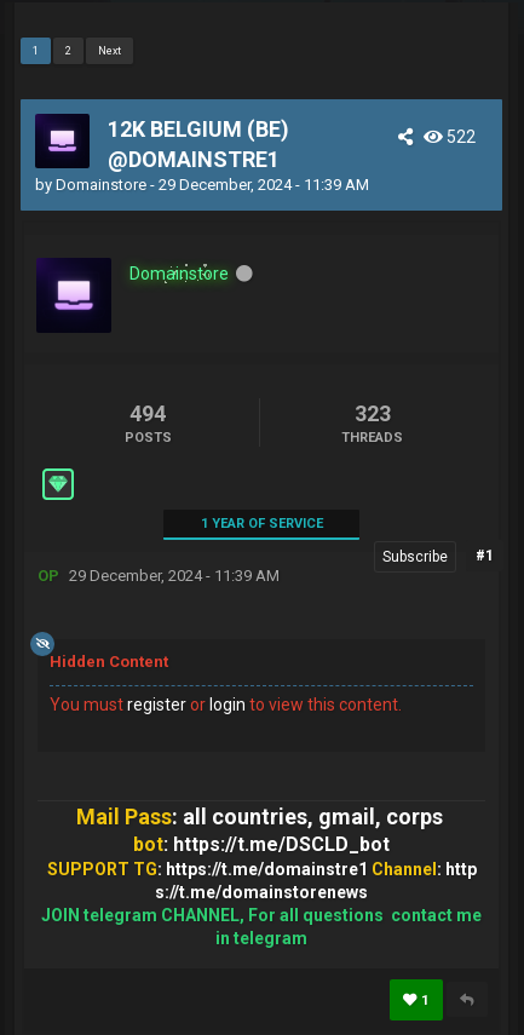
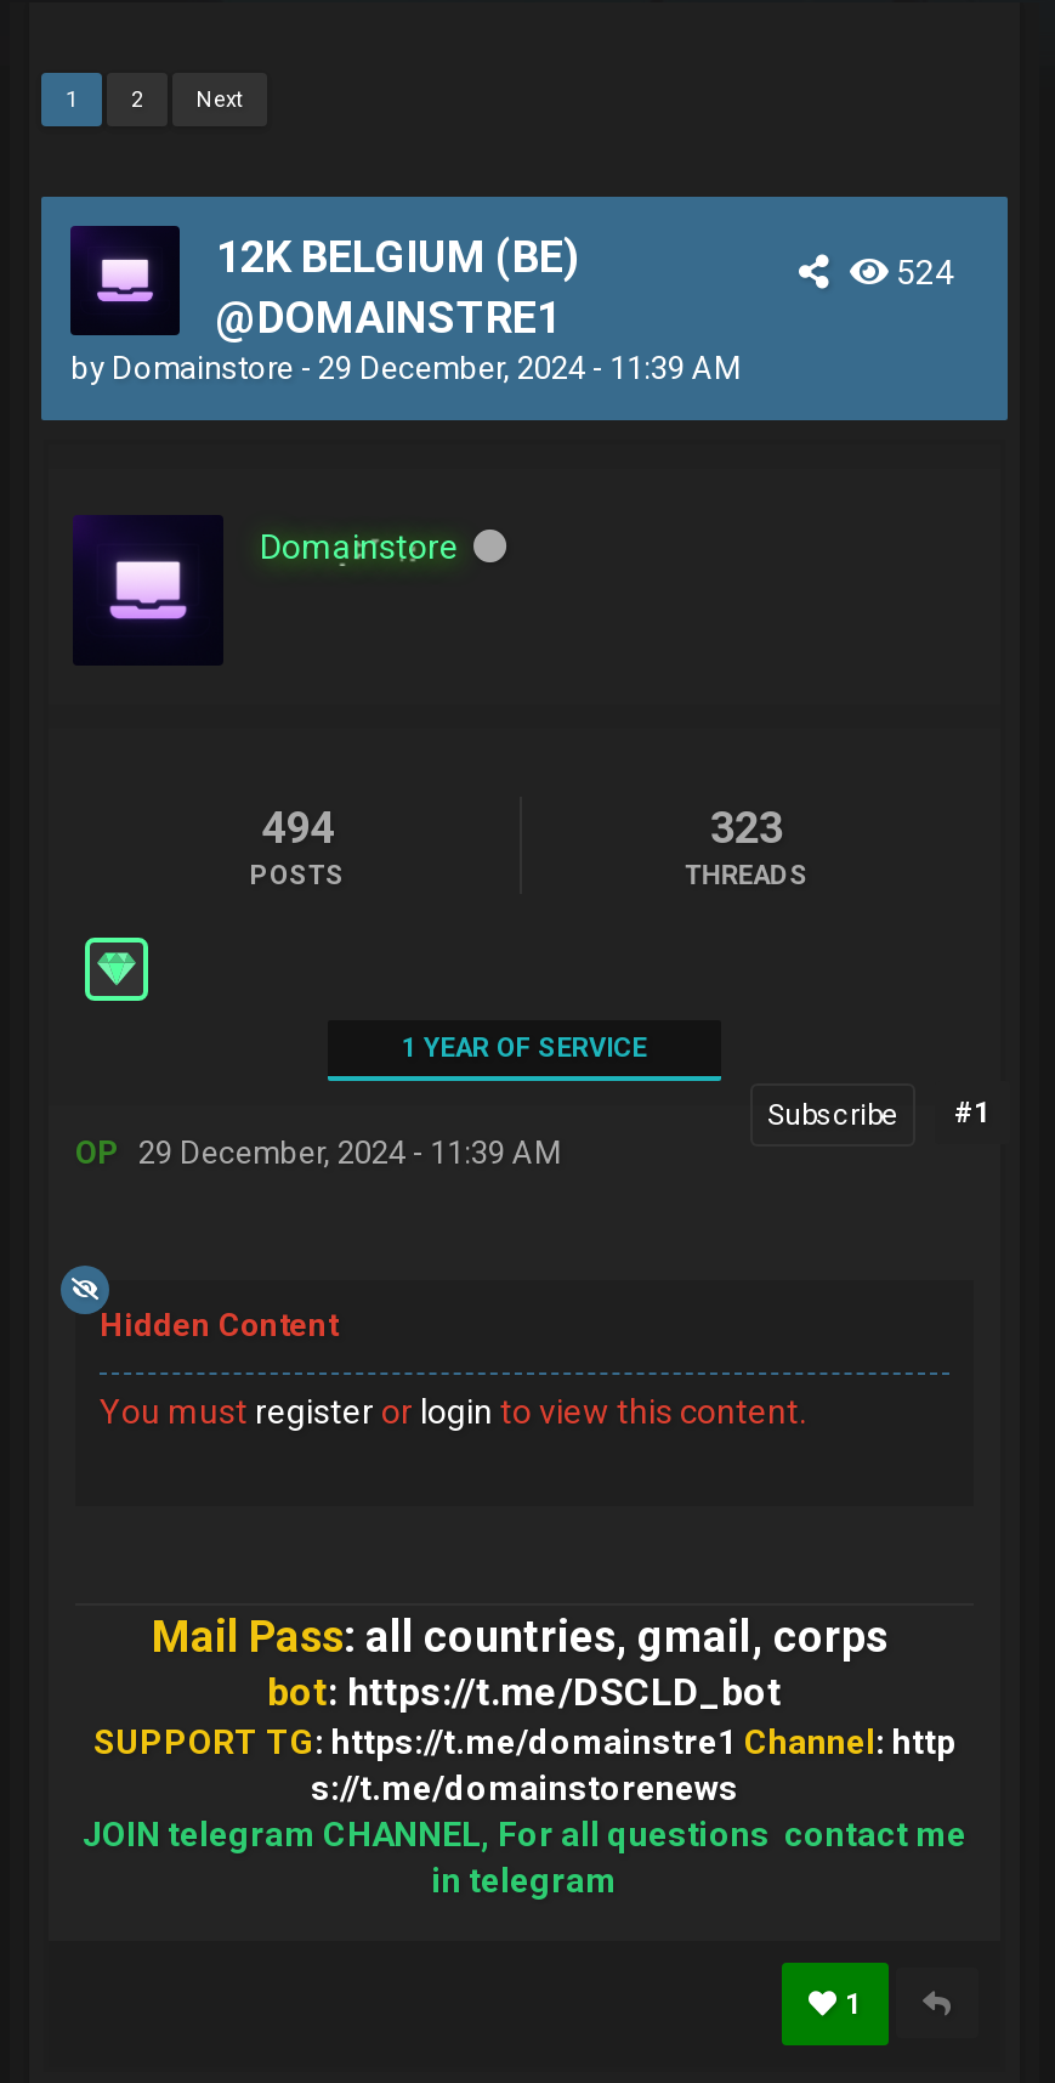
- 522
+ 524
